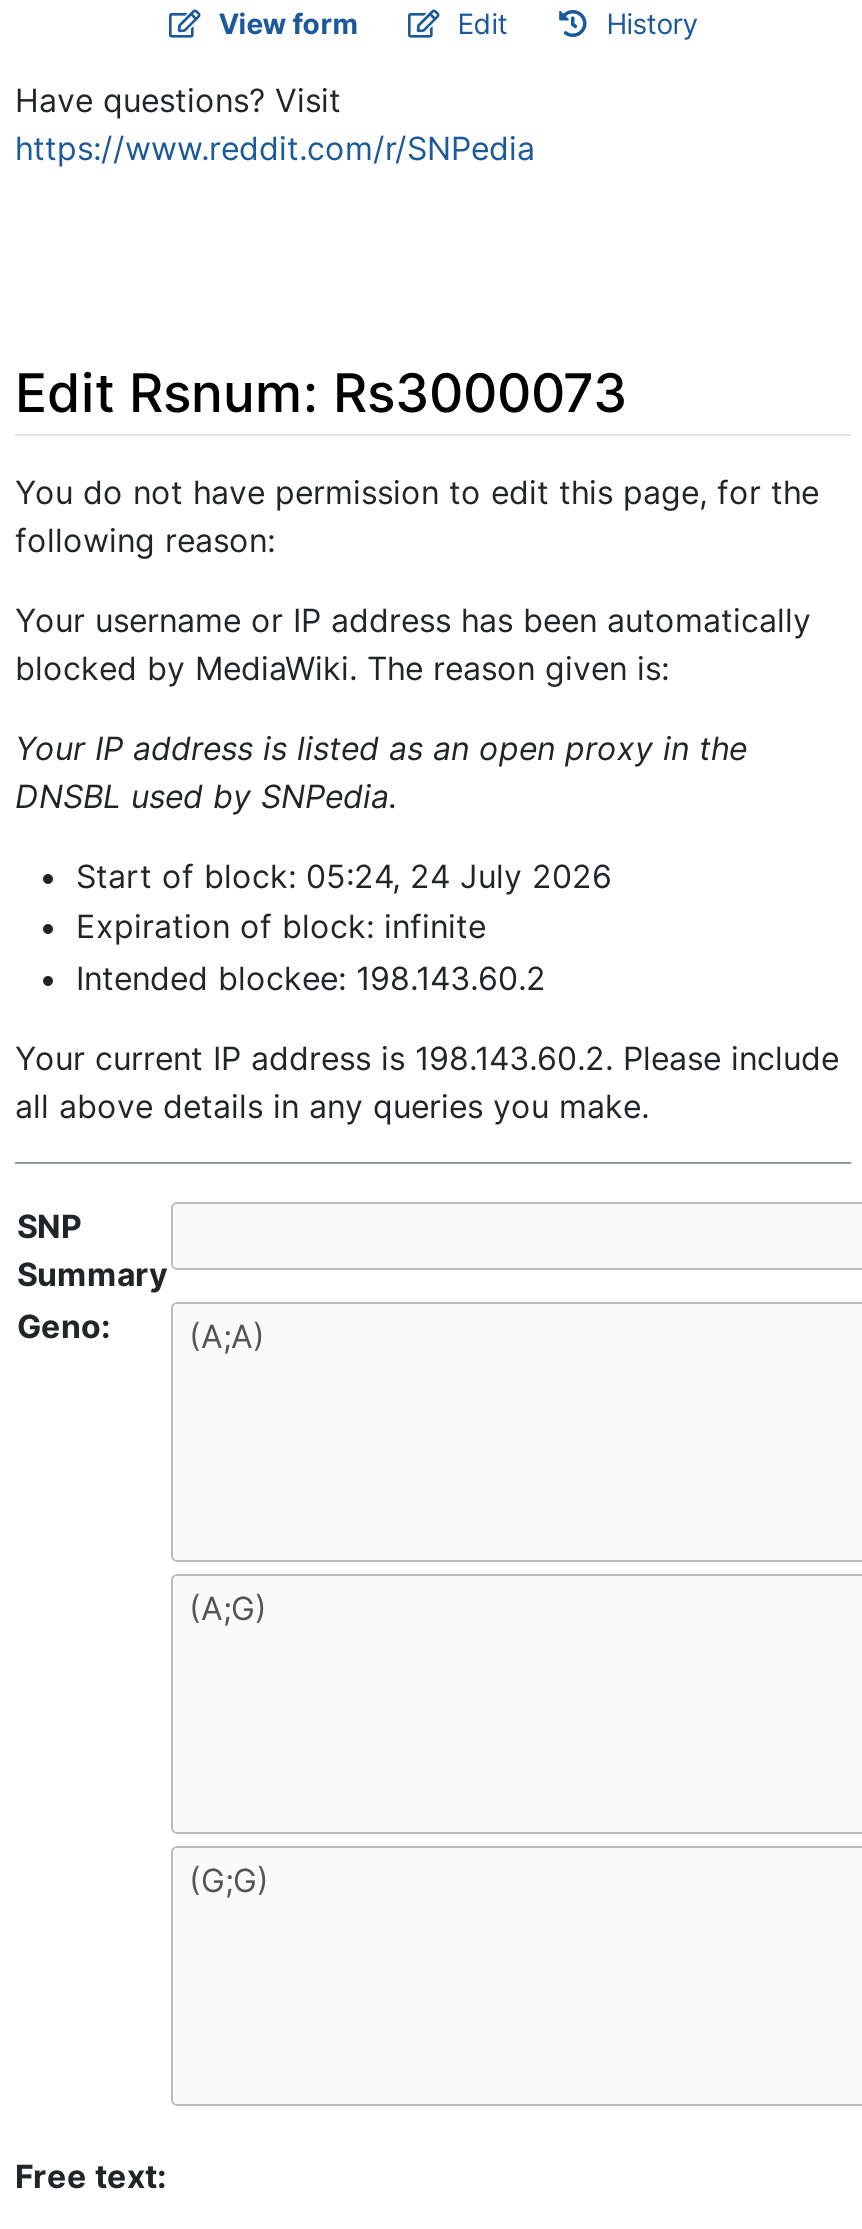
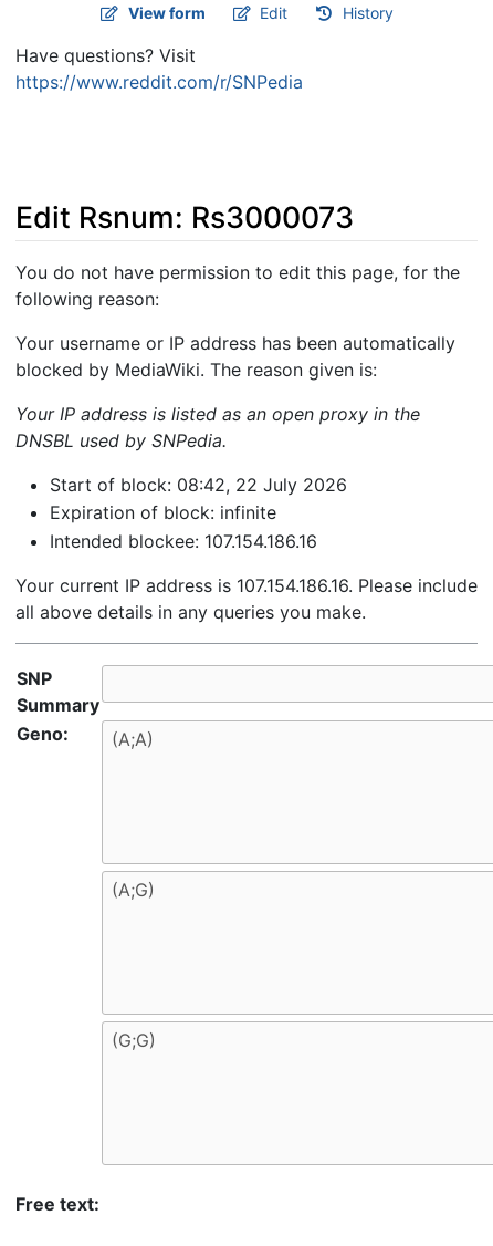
- Start of block: 05:24, 24 July 2026
+ Start of block: 08:42, 22 July 2026

- Intended blockee: 198.143.60.2
+ Intended blockee: 107.154.186.16

- Your current IP address is 198.143.60.2. Please include
+ Your current IP address is 107.154.186.16. Please include
